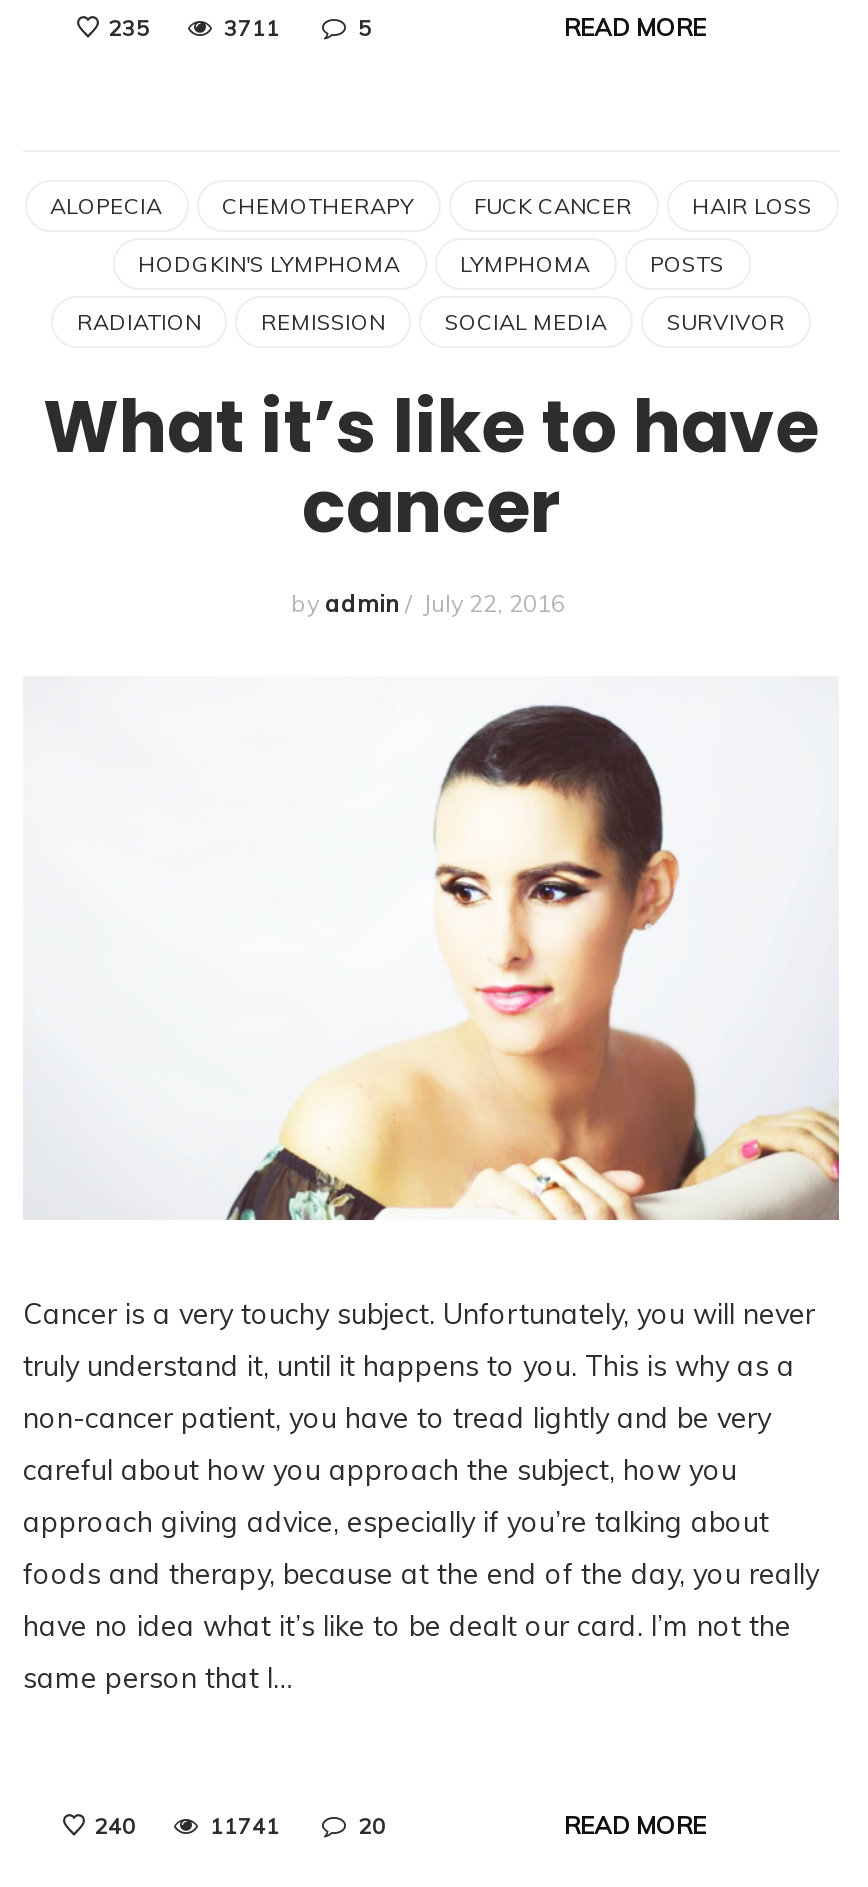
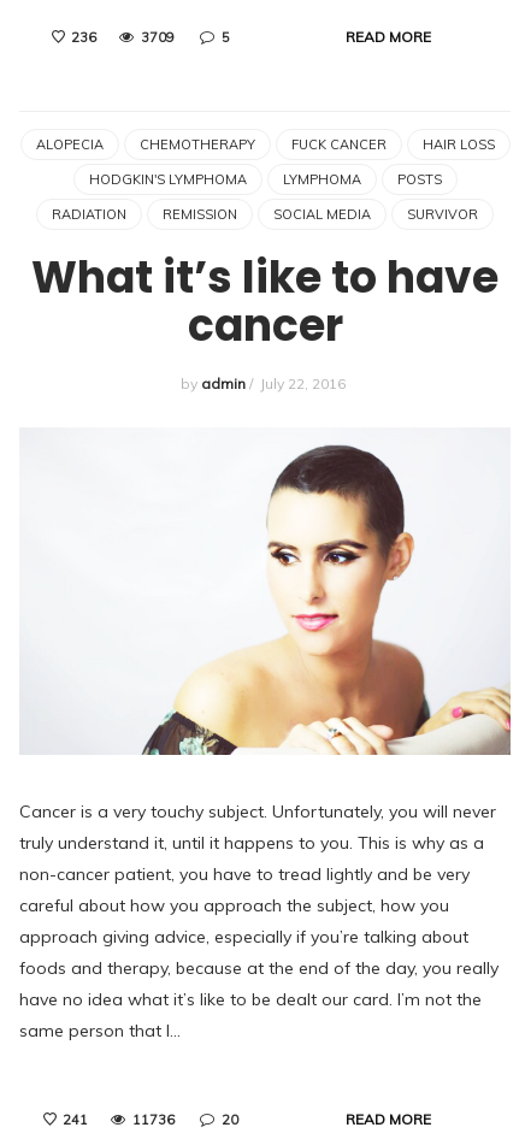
- 235
+ 236

- 3711
+ 3709

- 240
+ 241

- 11741
+ 11736
